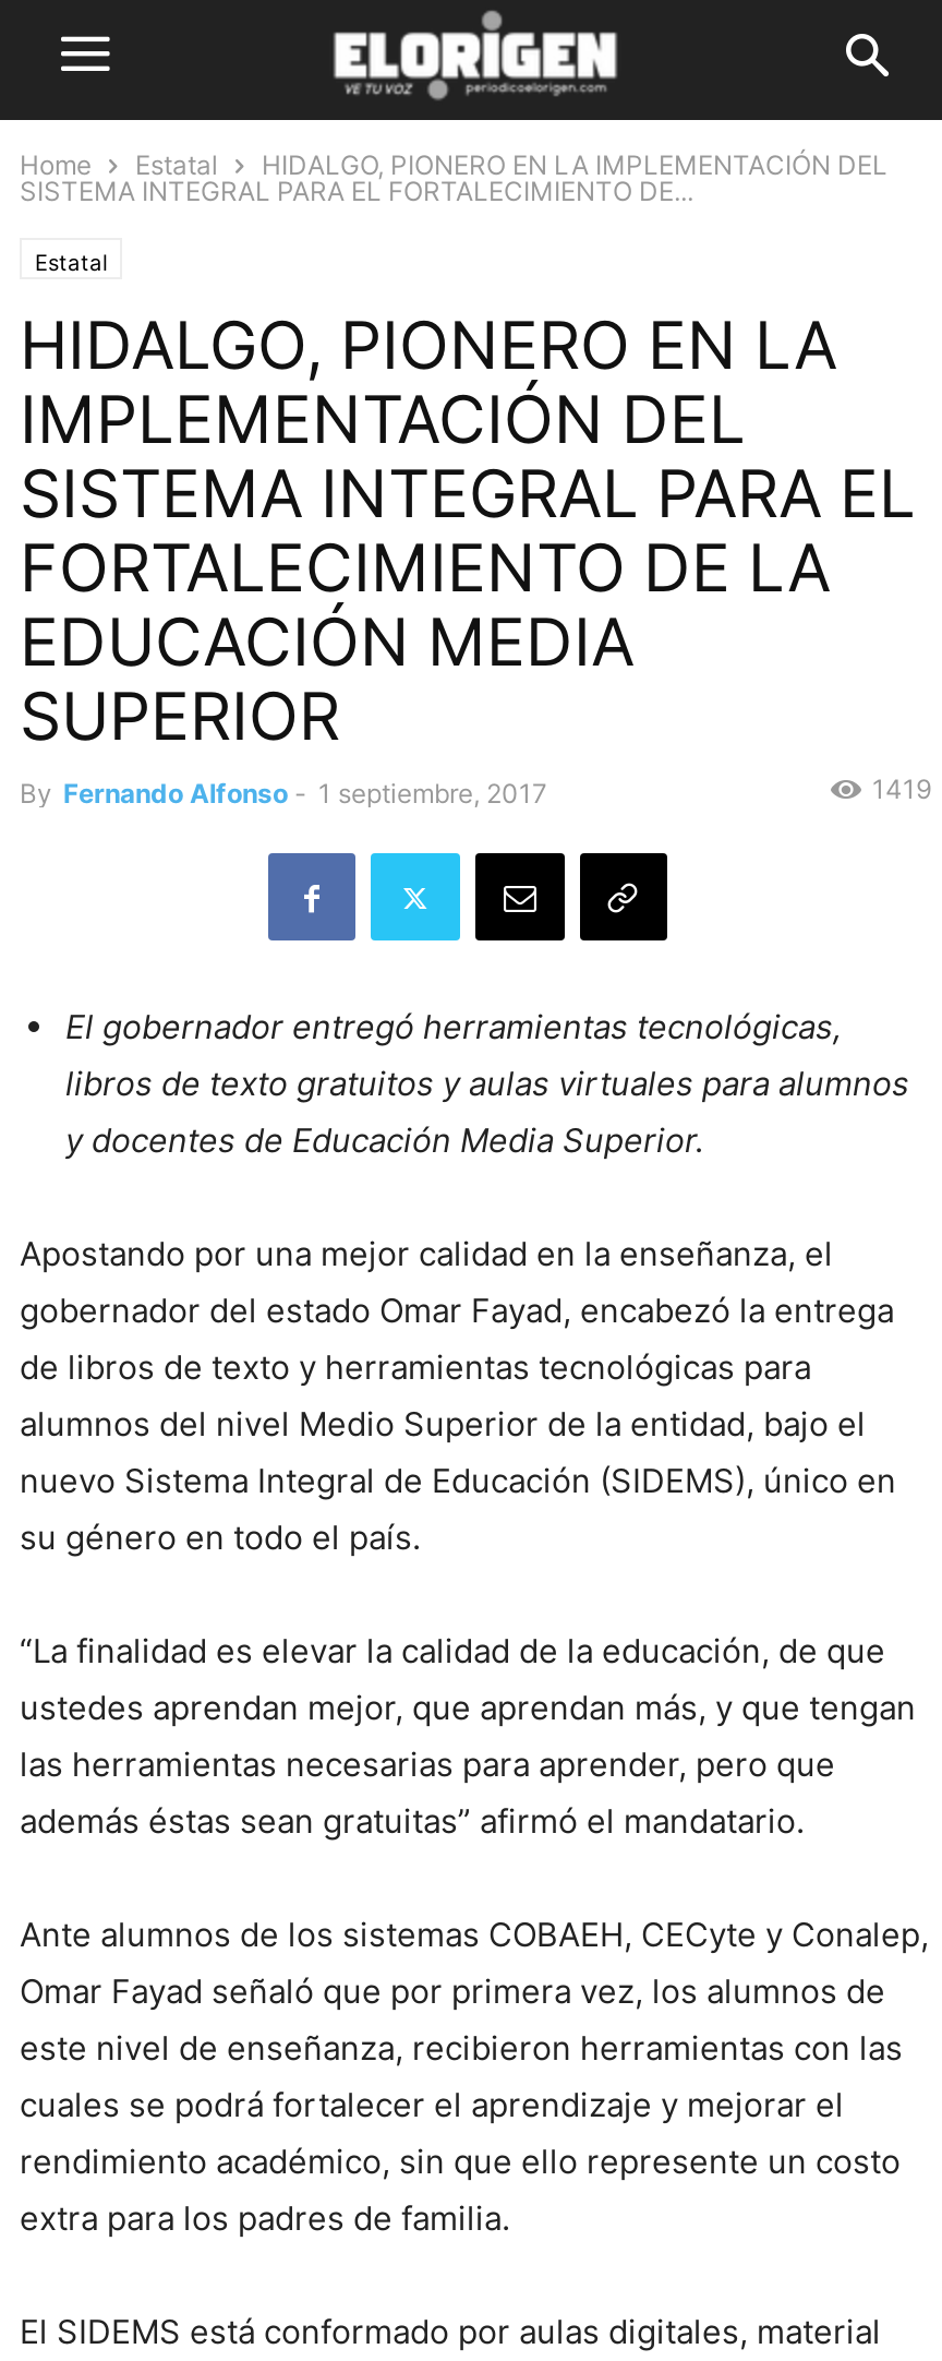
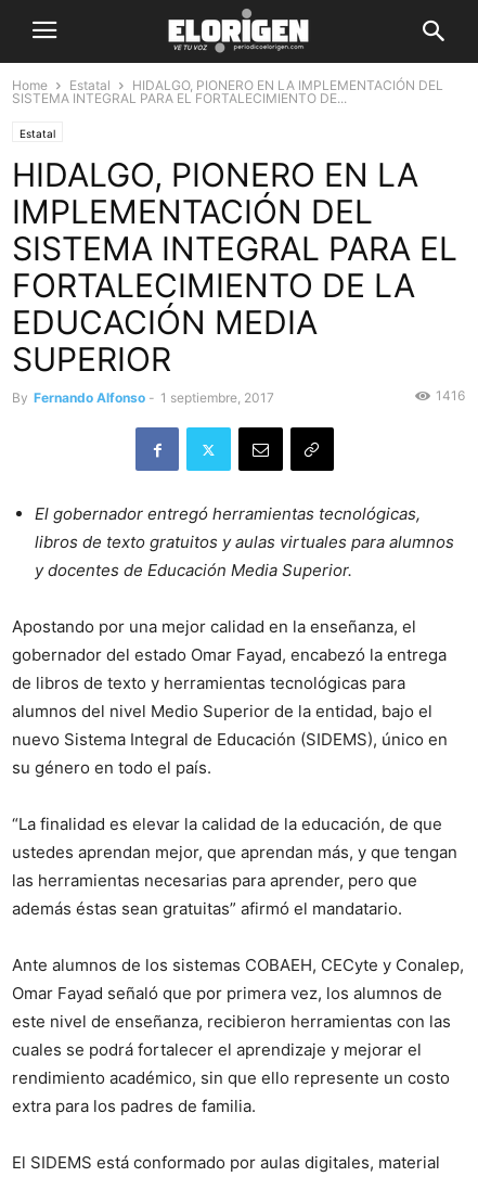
- 1419
+ 1416
